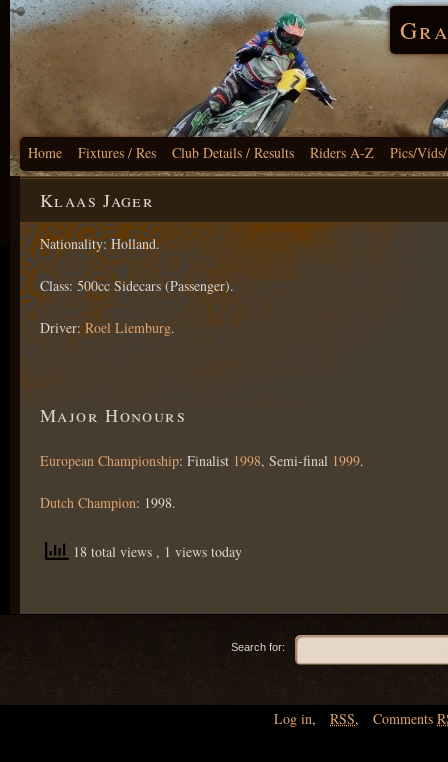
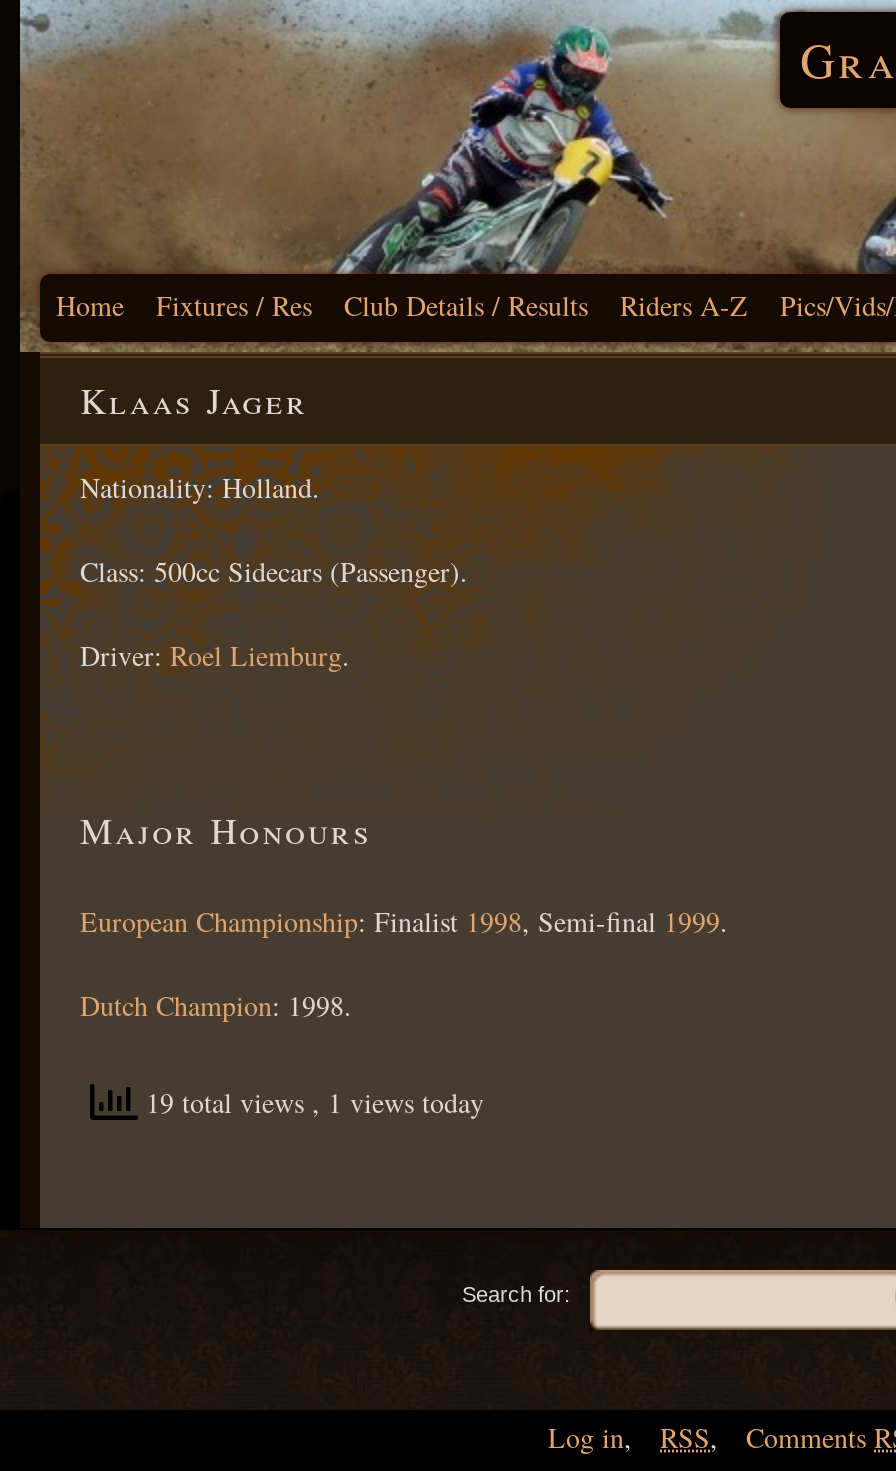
- 18 total views, 1 views today
+ 19 total views, 1 views today
